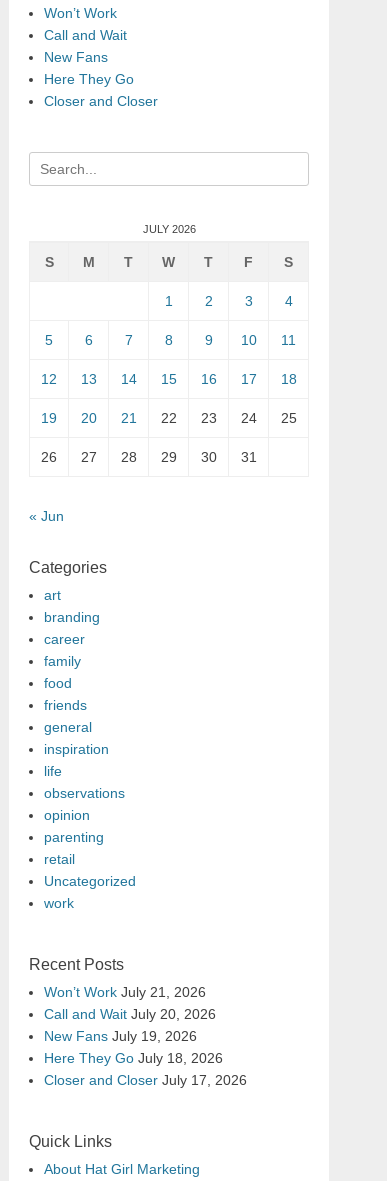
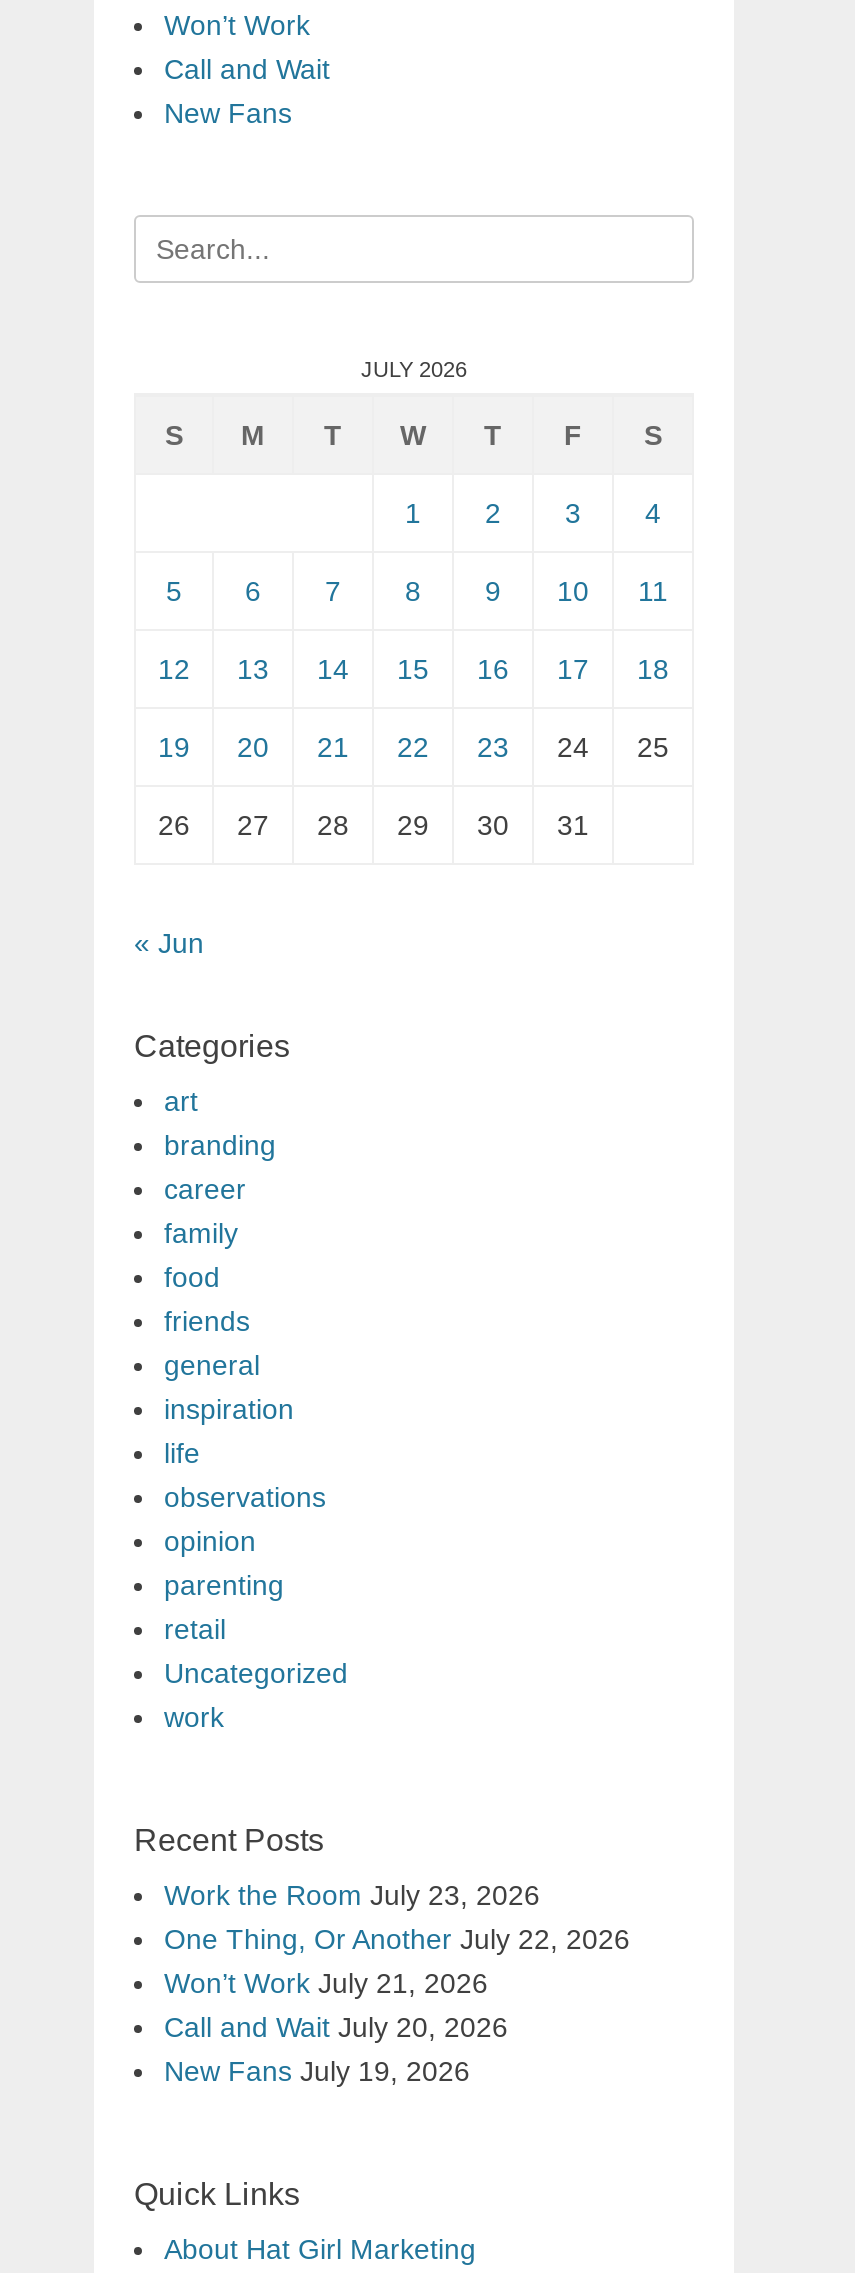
- Here They Go
- Closer and Closer

+ Work the Room July 23, 2026
+ One Thing, Or Another July 22, 2026

- Here They Go July 18, 2026
- Closer and Closer July 17, 2026
